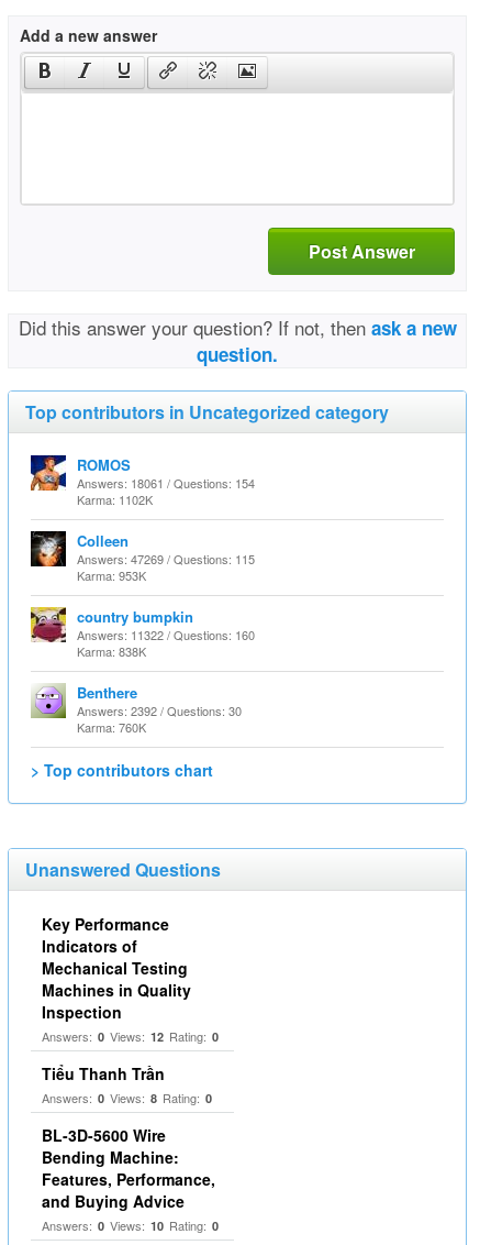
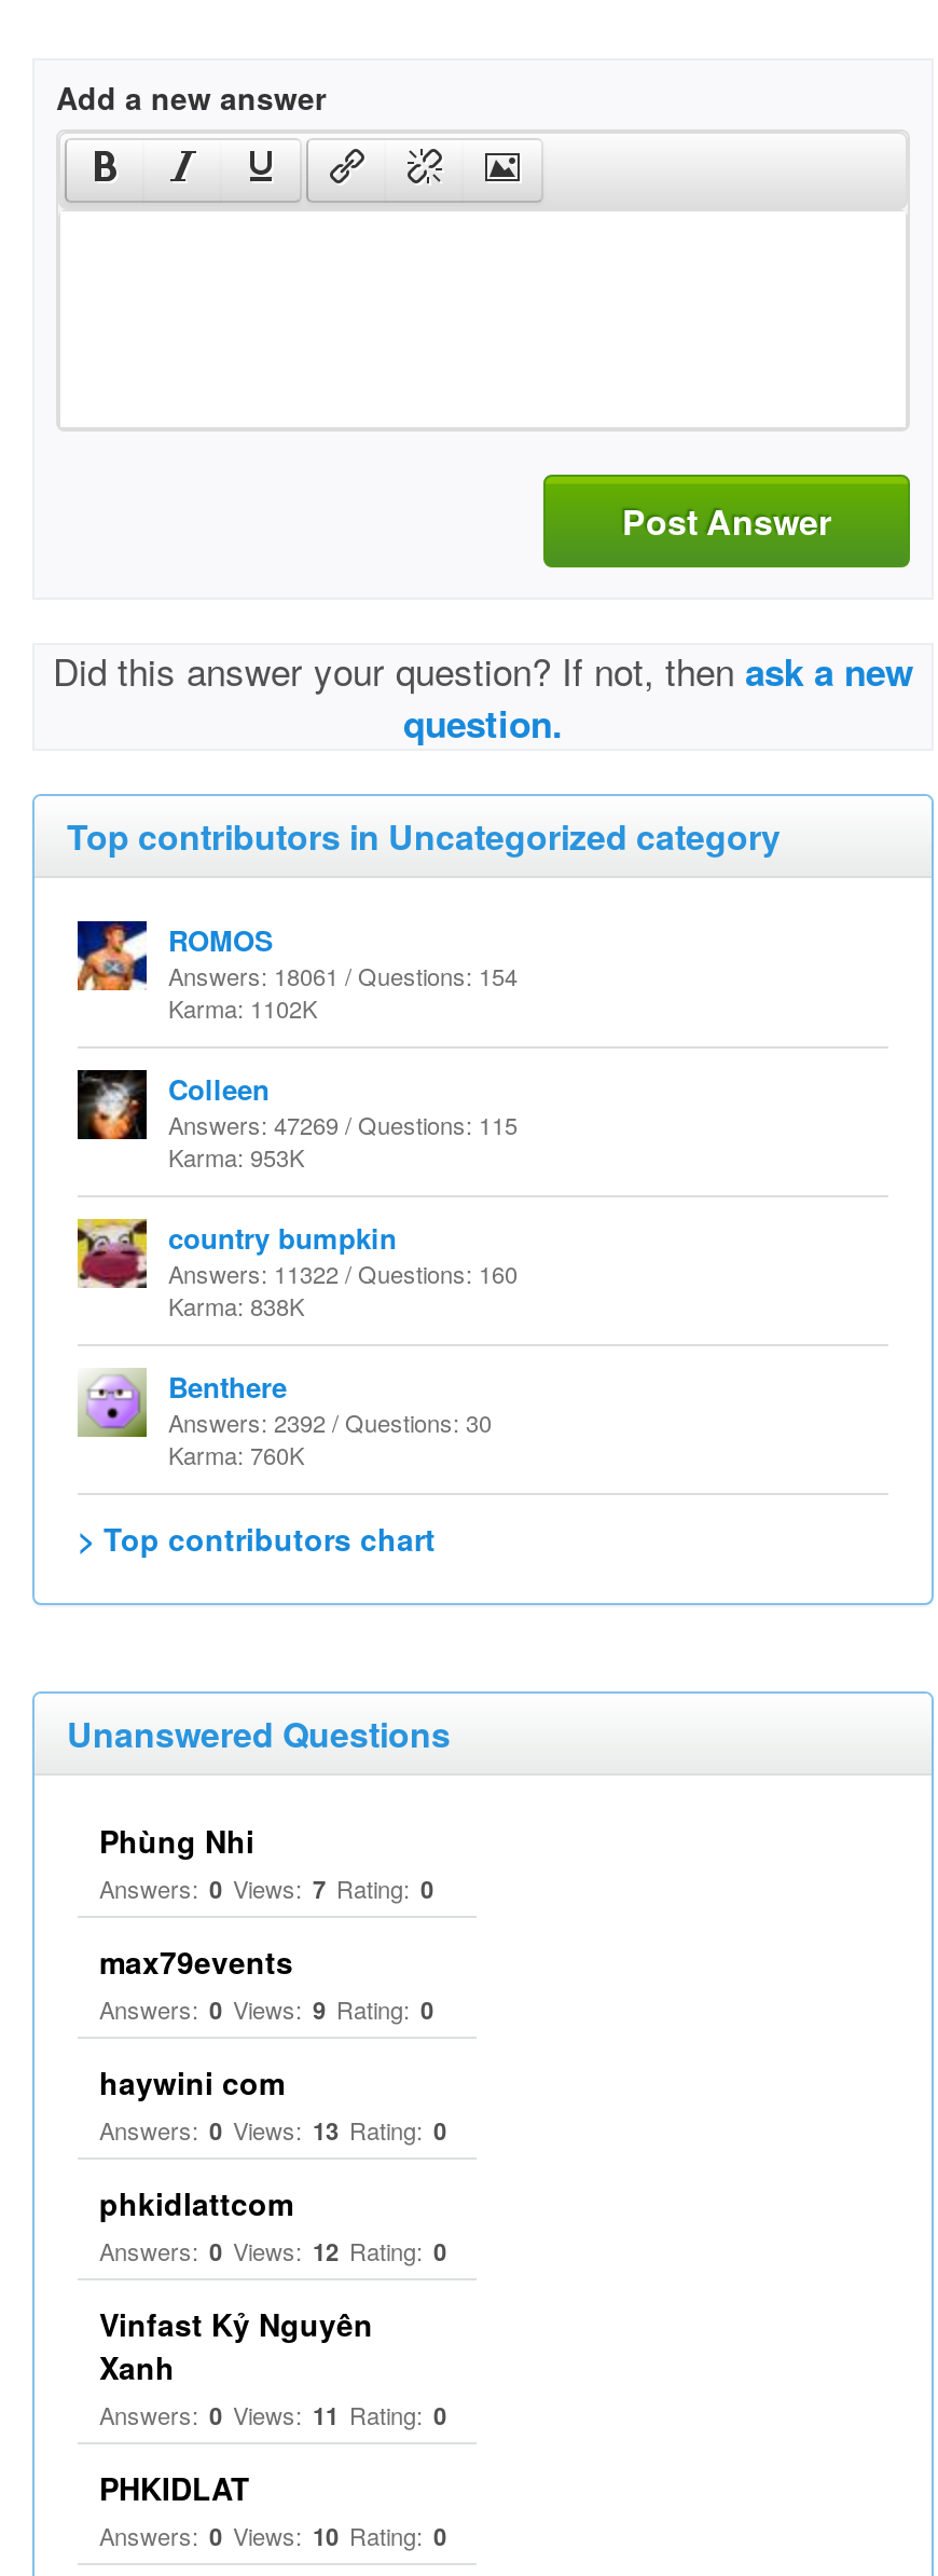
- Key Performance
- Indicators of
- Mechanical Testing
- Machines in Quality
- Inspection
+ Phùng Nhi
+ Answers: 0 Views: 7 Rating: 0
+ max79events
+ Answers: 0 Views: 9 Rating: 0
+ haywini com
+ Answers: 0 Views: 13 Rating: 0
+ phkidlattcom

moved down: Answers: 0 Views: 12 Rating: 0

- Tiểu Thanh Trần
- Answers: 0 Views: 8 Rating: 0
+ Vinfast Kỷ Nguyên
+ Xanh
+ Answers: 0 Views: 11 Rating: 0

- BL-3D-5600 Wire
- Bending Machine:
- Features, Performance,
- and Buying Advice
+ PHKIDLAT
